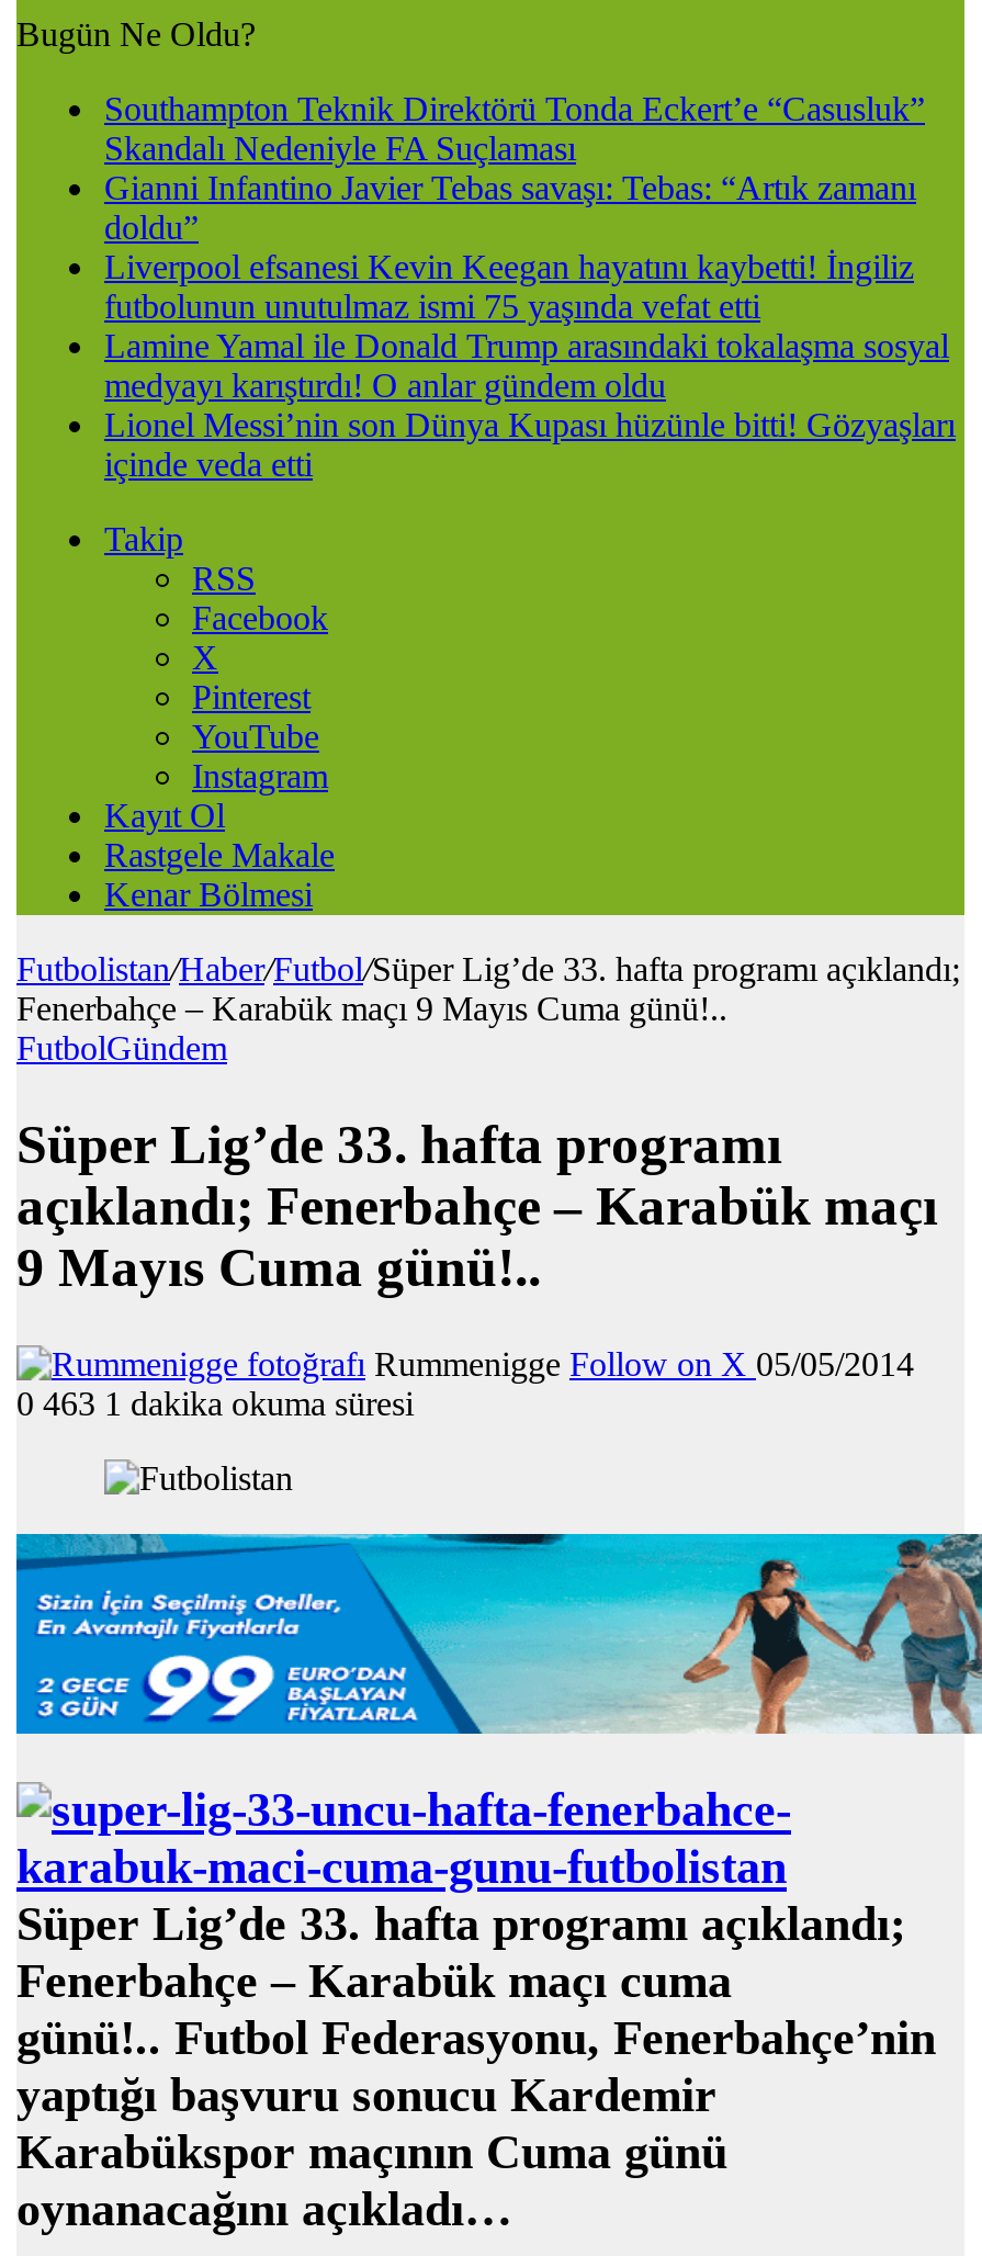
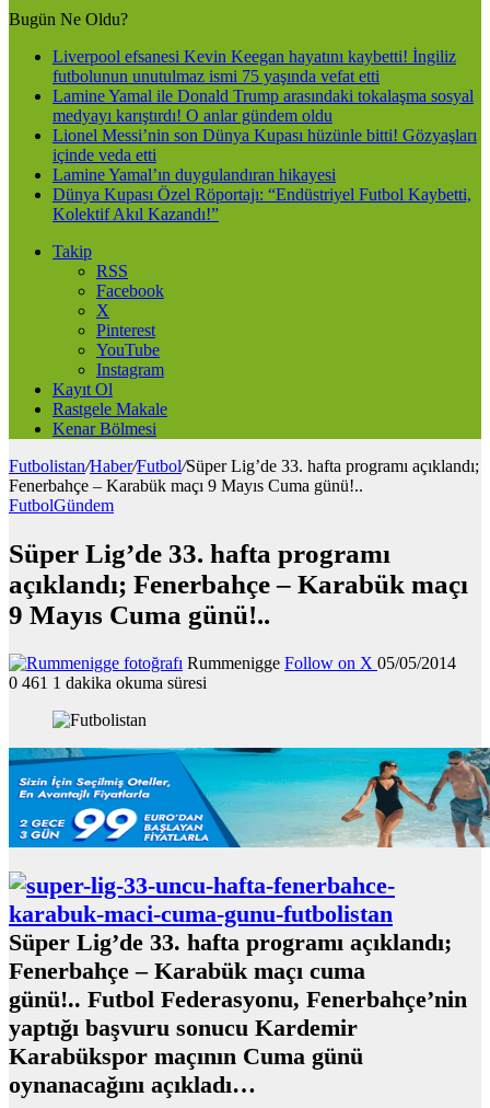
- Southampton Teknik Direktörü Tonda Eckert’e “Casusluk”
- Skandalı Nedeniyle FA Suçlaması
- Gianni Infantino Javier Tebas savaşı: Tebas: “Artık zamanı
- doldu”

moved up: Liverpool efsanesi Kevin Keegan hayatını kaybetti! İngiliz | futbolunun unutulmaz ismi 75 yaşında vefat etti | Lamine Yamal ile Donald Trump arasındaki tokalaşma sosyal | medyayı karıştırdı! O anlar gündem oldu | Lionel Messi’nin son Dünya Kupası hüzünle bitti! Gözyaşları | içinde veda etti

+ Lamine Yamal’ın duygulandıran hikayesi
+ Dünya Kupası Özel Röportajı: “Endüstriyel Futbol Kaybetti,
+ Kolektif Akıl Kazandı!”

- 0 463 1 dakika okuma süresi
+ 0 461 1 dakika okuma süresi
